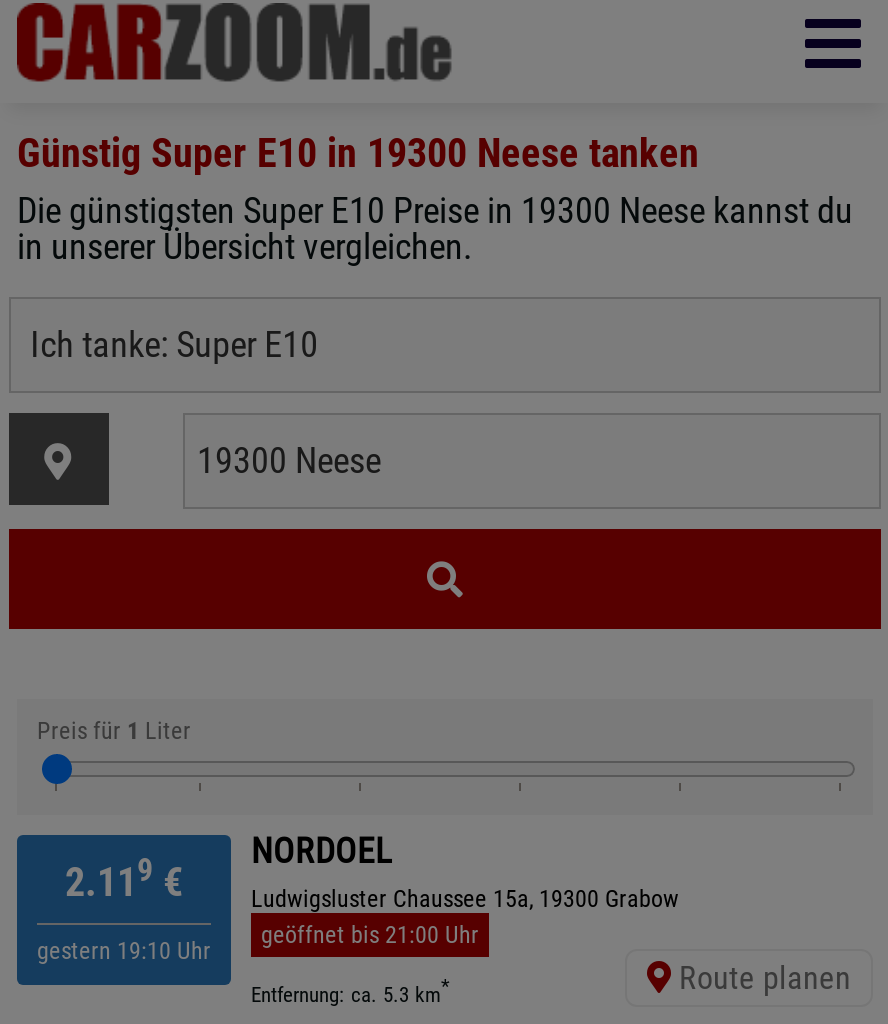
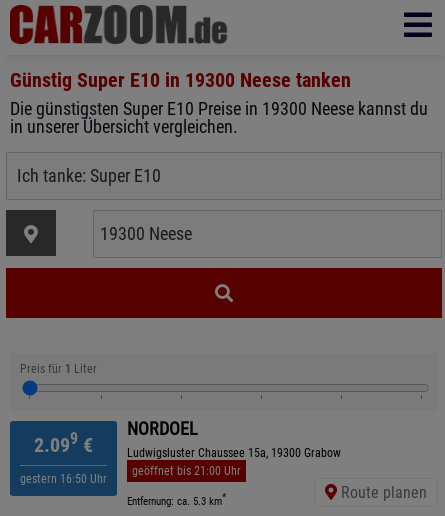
- 2.119 € NORDOEL
+ 2.099 € NORDOEL

- gestern 19:10 Uhr
+ gestern 16:50 Uhr
